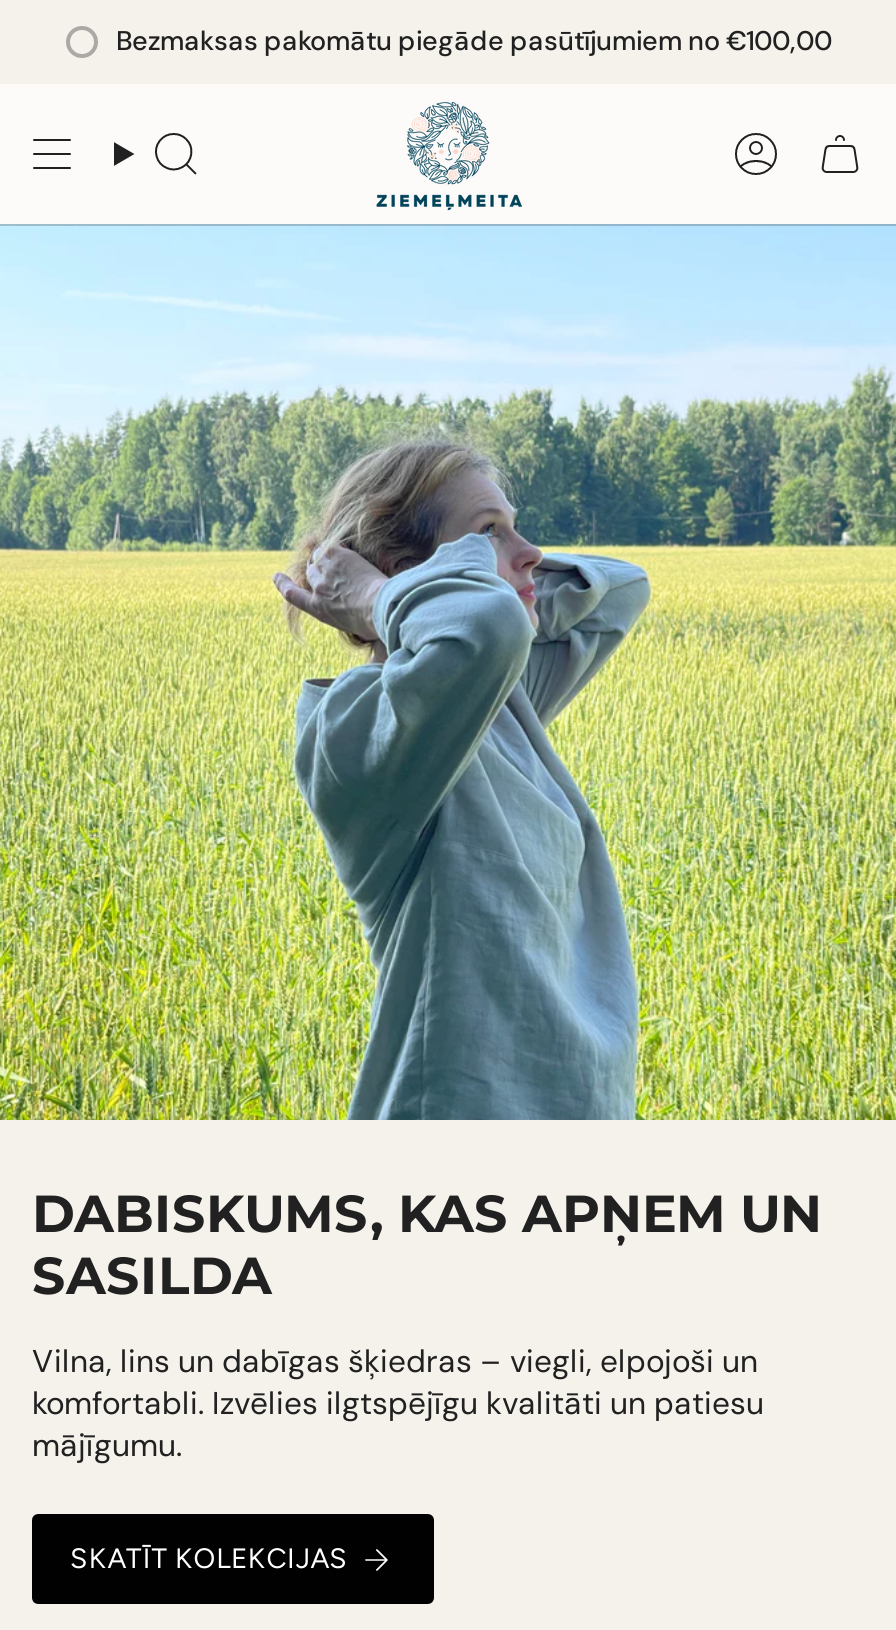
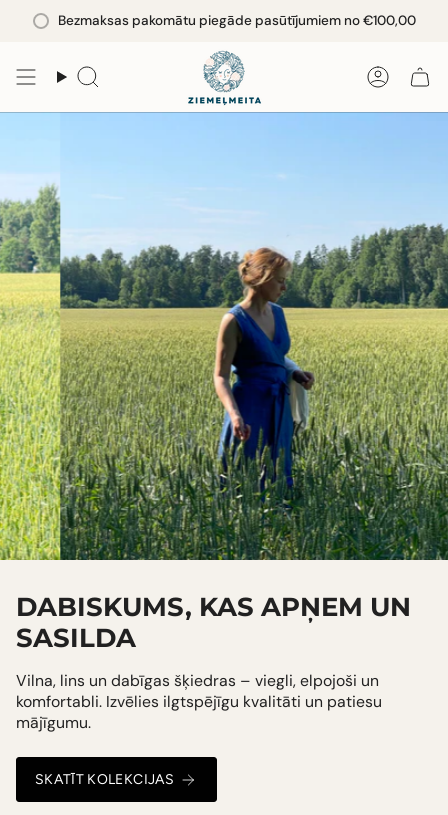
- [image]
+ [image]
